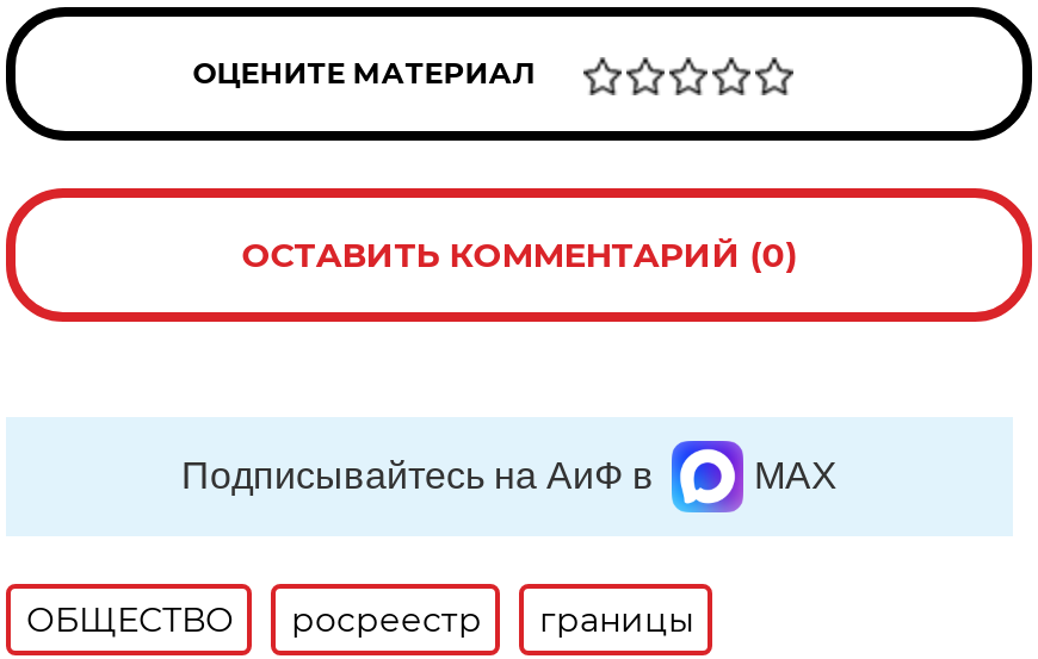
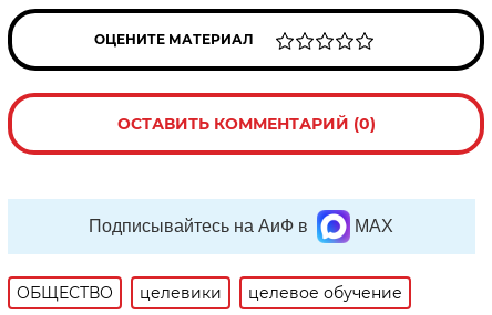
- росреестр
- границы
+ целевики
+ целевое обучение
